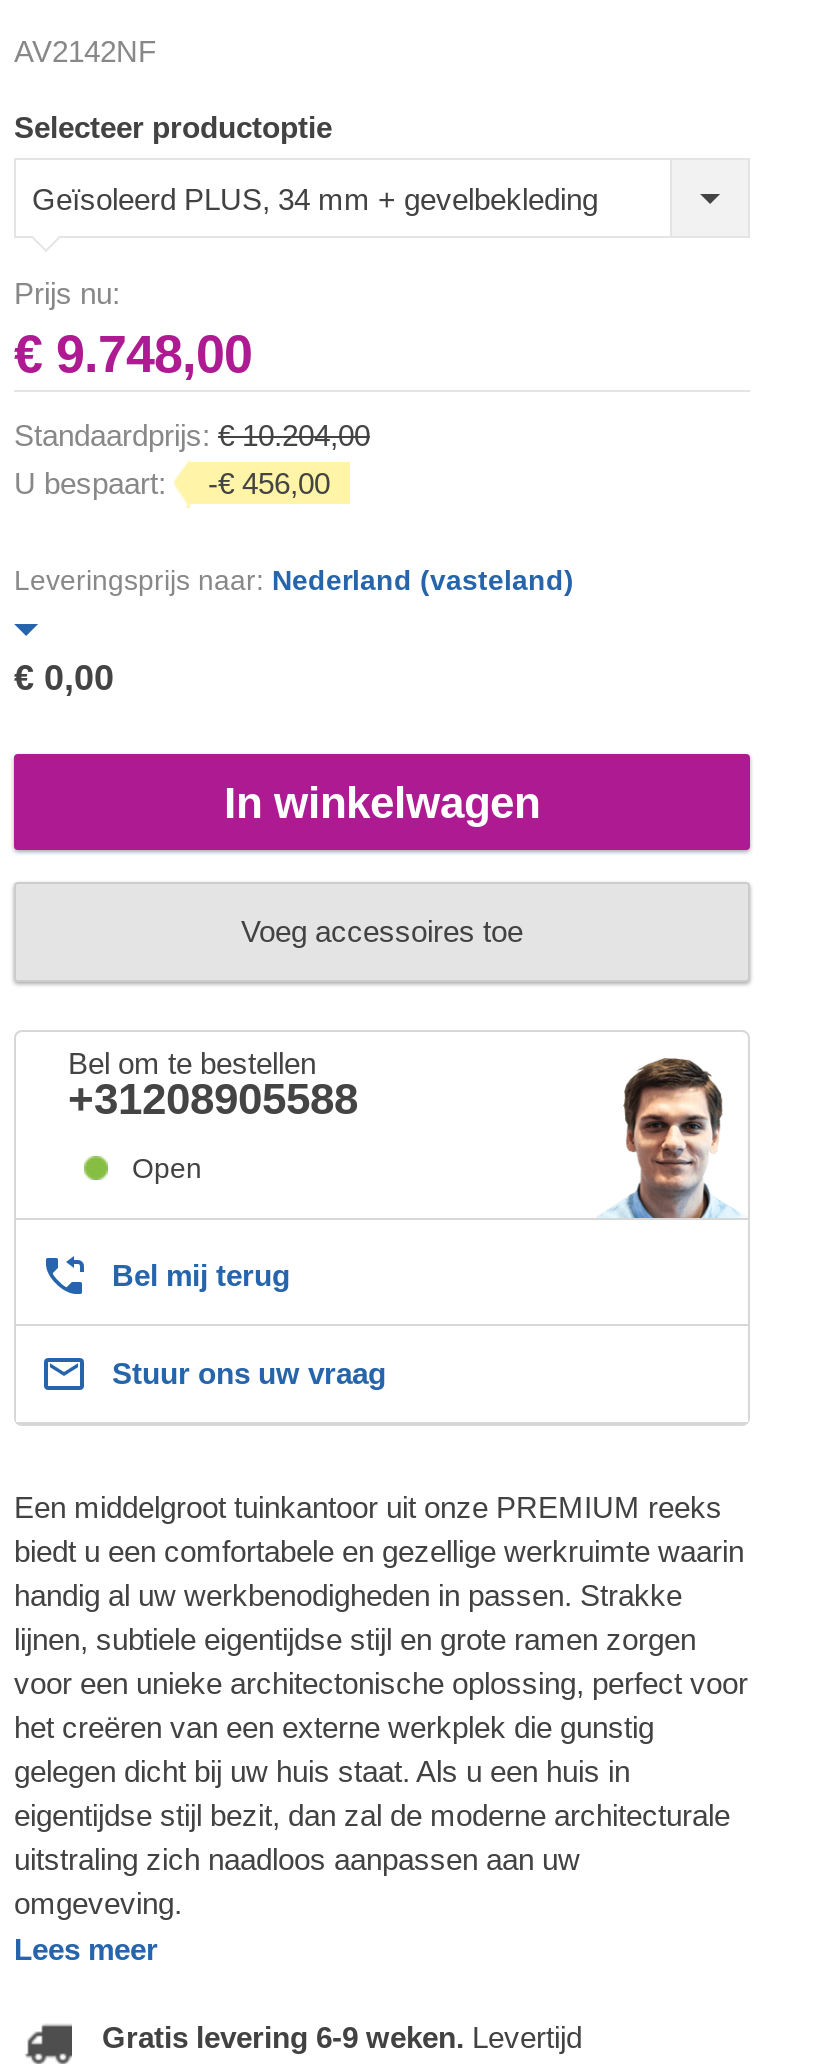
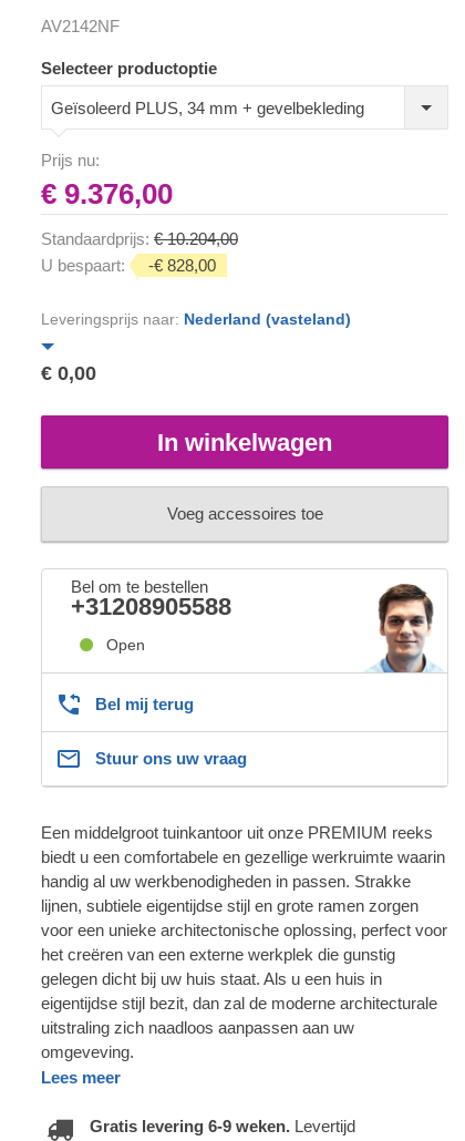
- € 9.748,00
+ € 9.376,00

- U bespaart: -€ 456,00
+ U bespaart: -€ 828,00
